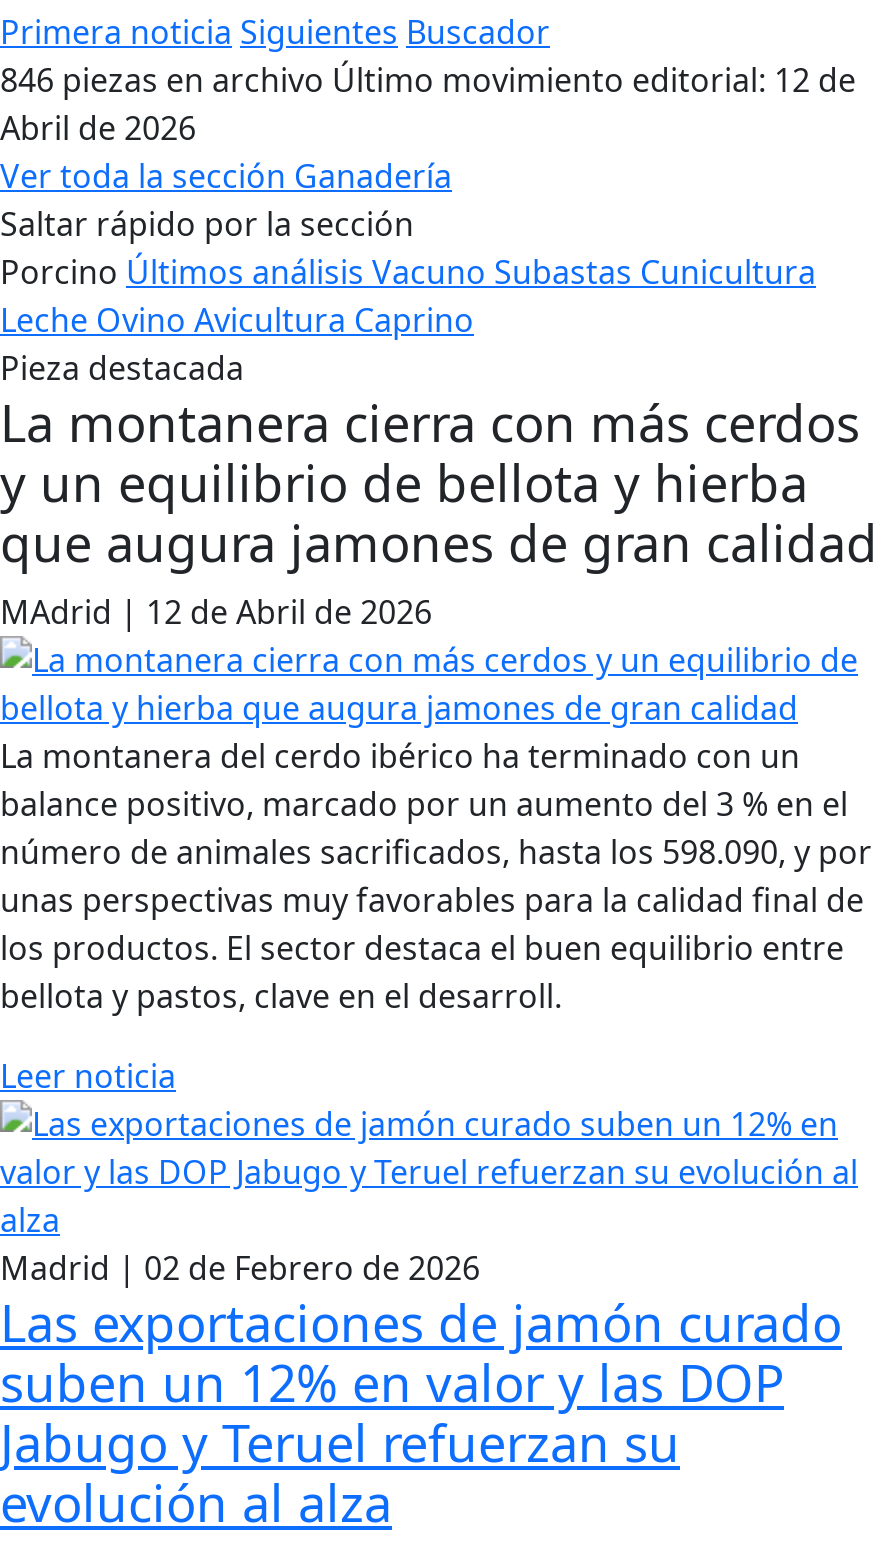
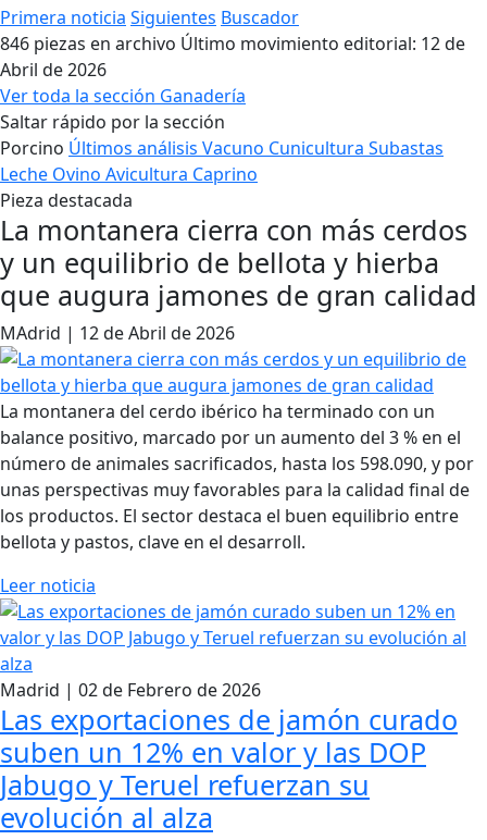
- Porcino Últimos análisis Vacuno Subastas Cunicultura
+ Porcino Últimos análisis Vacuno Cunicultura Subastas
